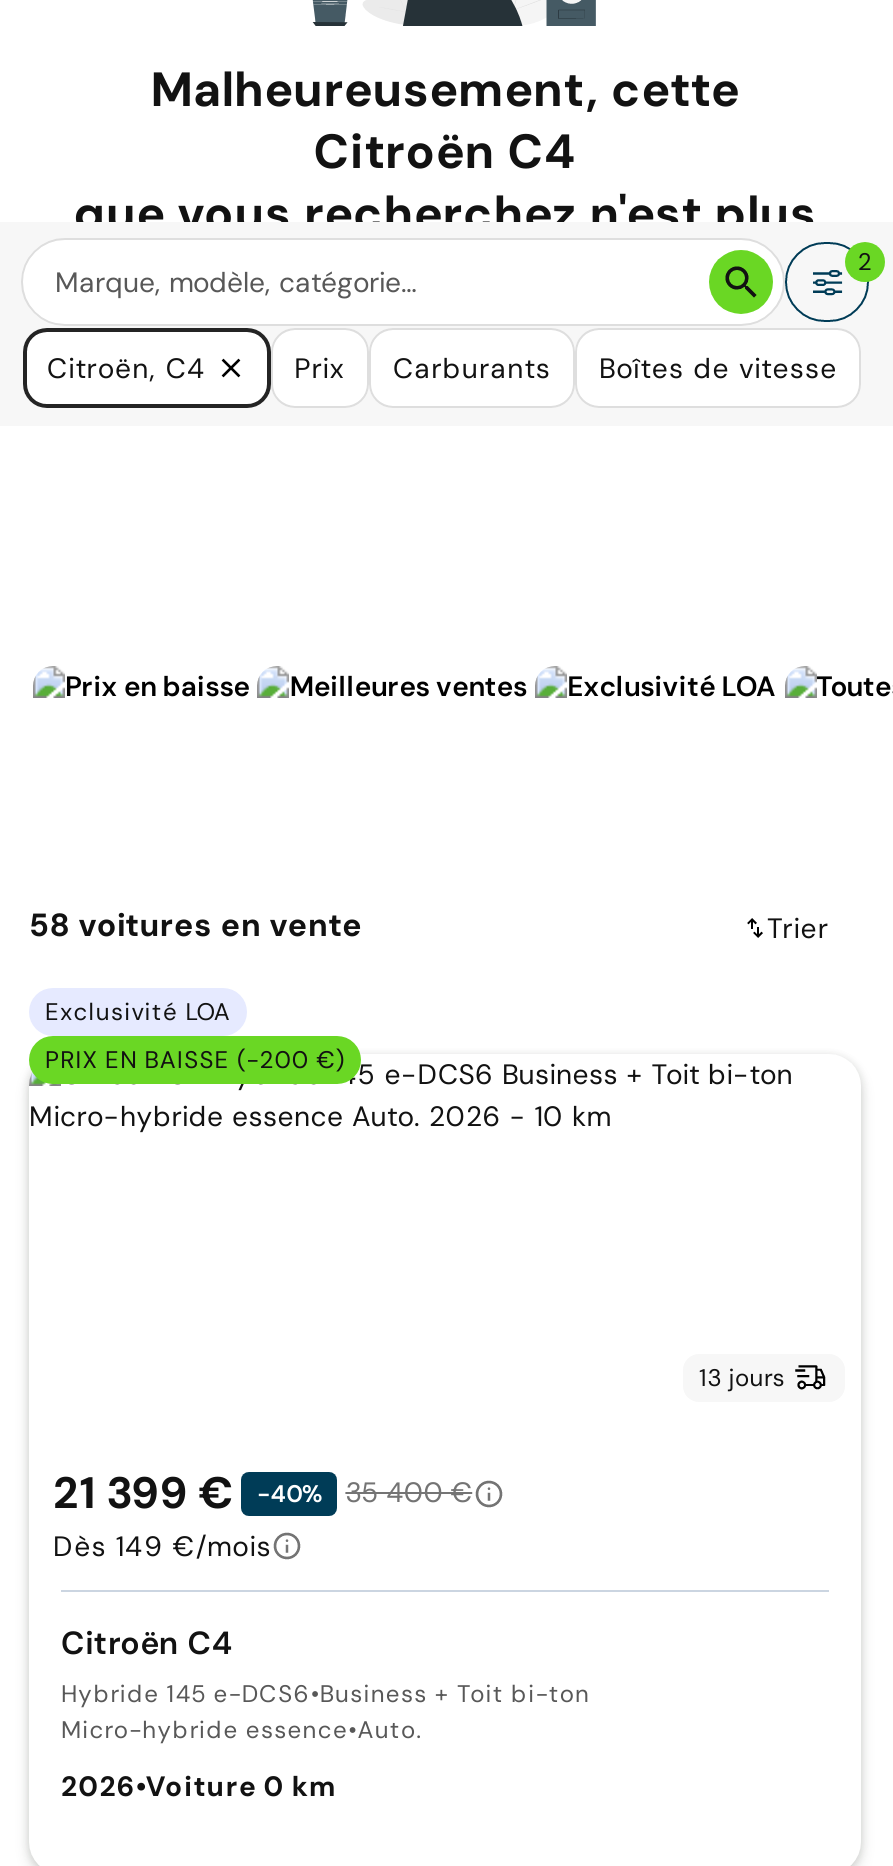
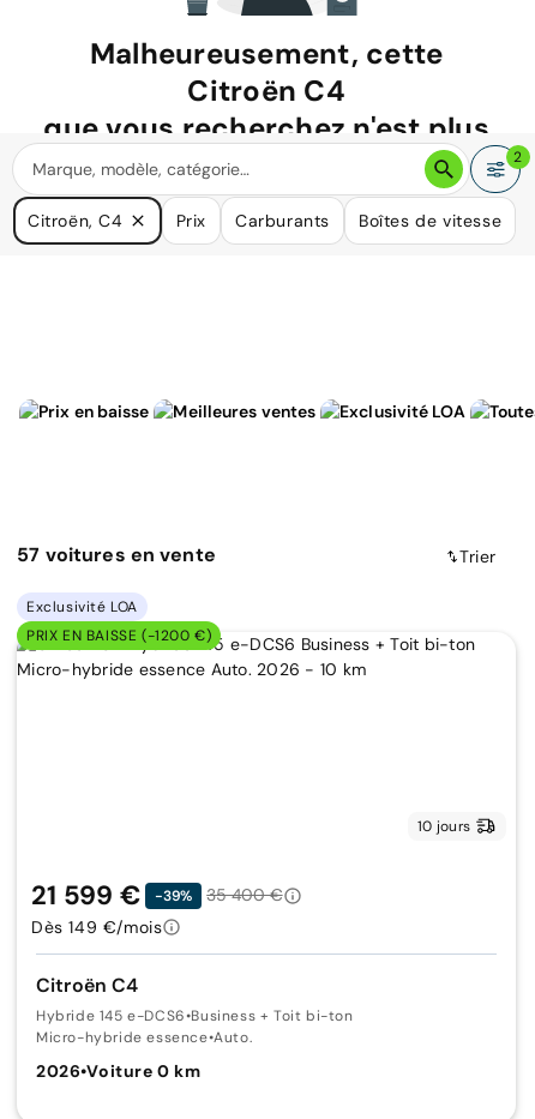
- 58 voitures en vente
+ 57 voitures en vente

- PRIX EN BAISSE (-200 €)
+ PRIX EN BAISSE (-1200 €)

- 13 jours
+ 10 jours

- 21 399 €
+ 21 599 €

- -40%
+ -39%
